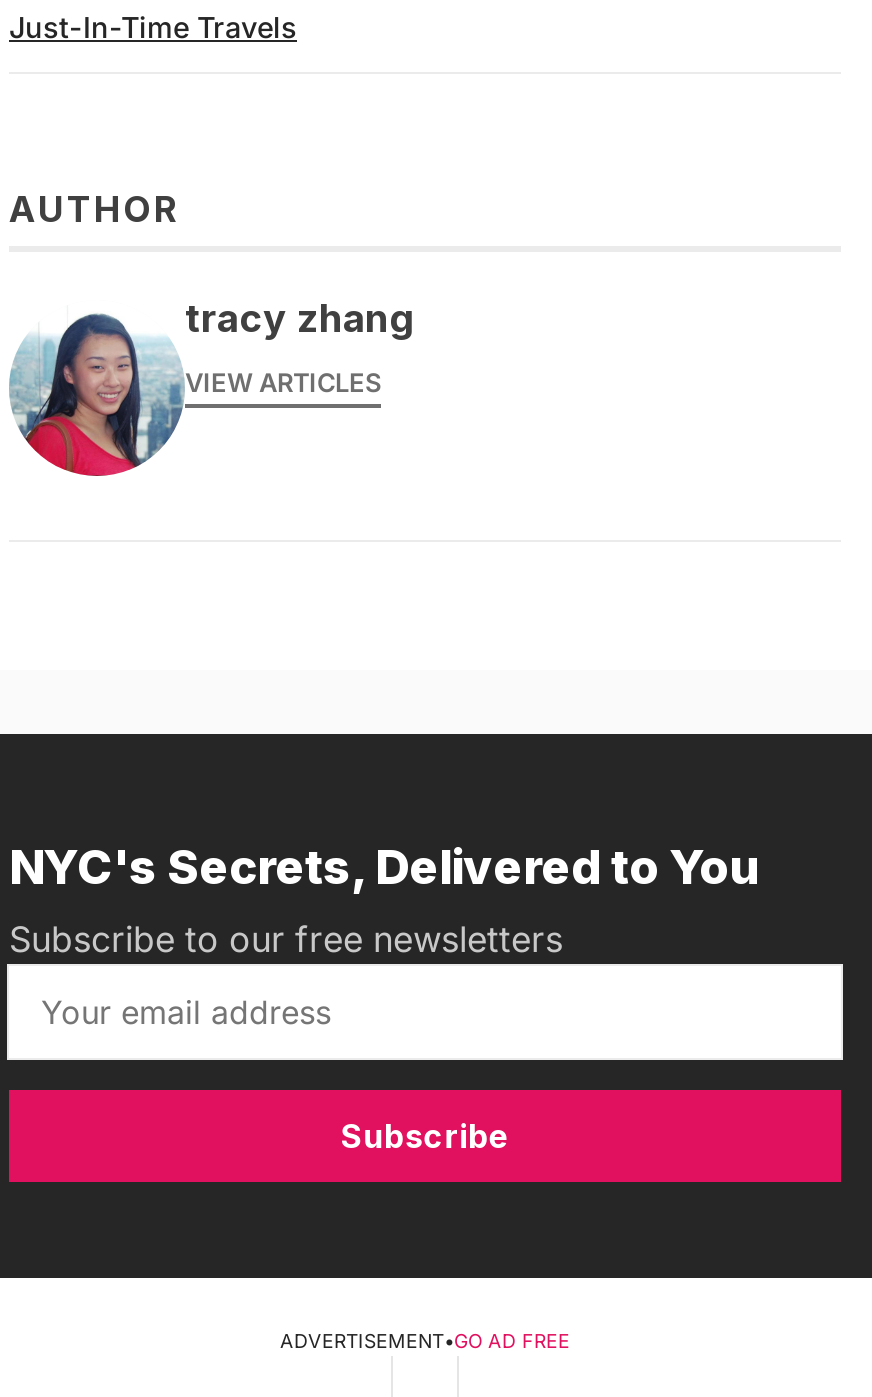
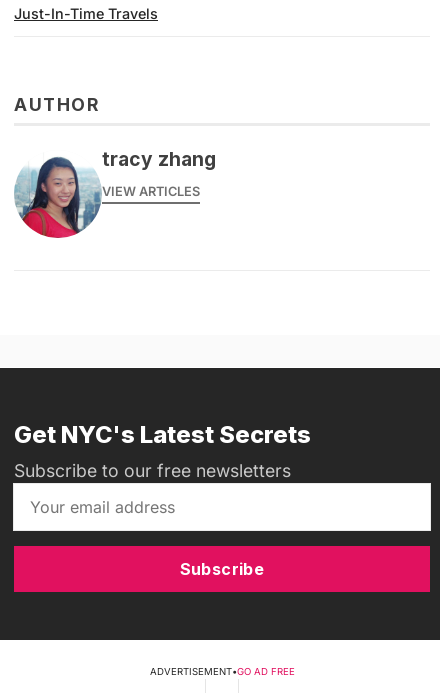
- NYC's Secrets, Delivered to You
+ Get NYC's Latest Secrets
